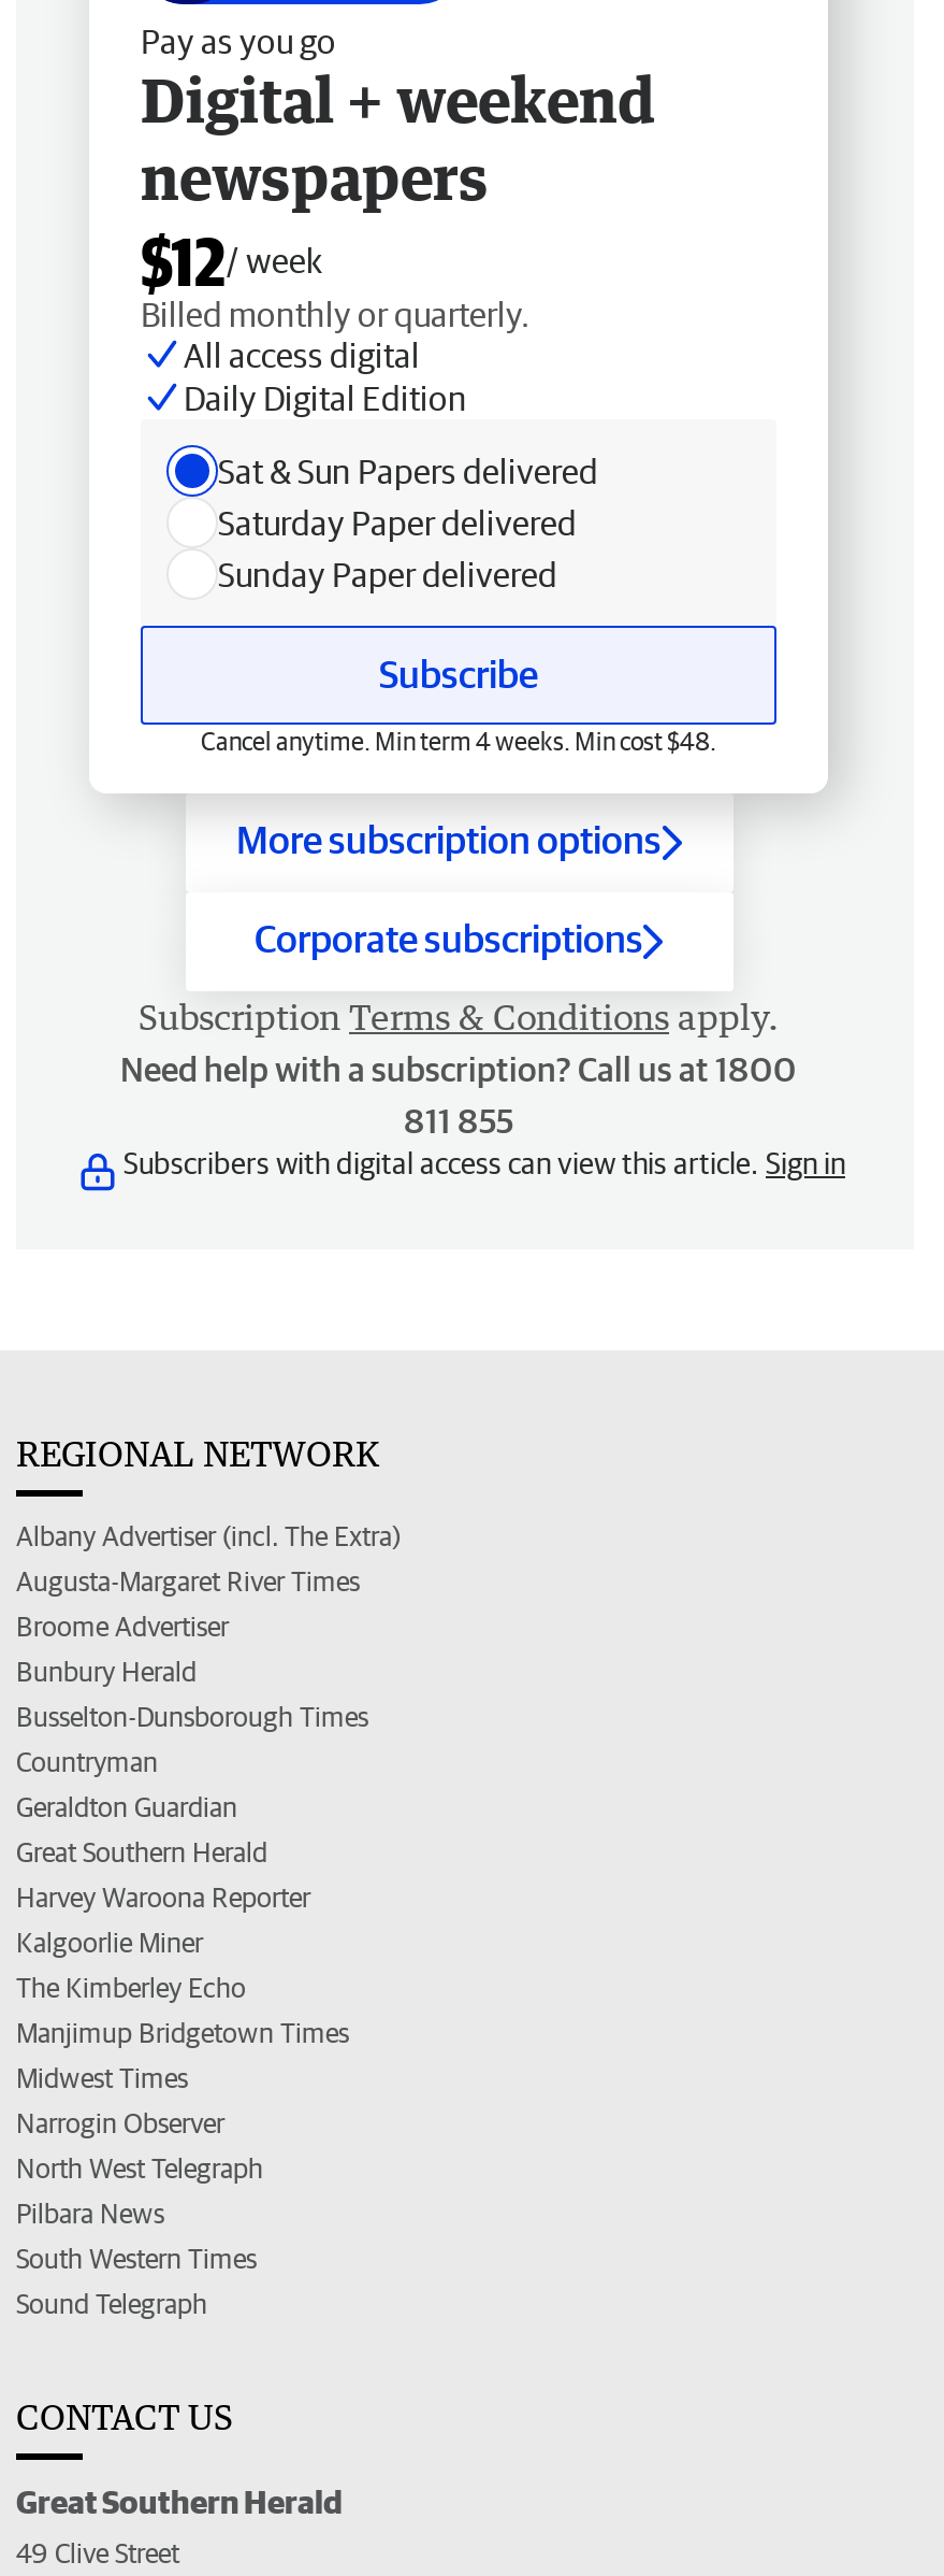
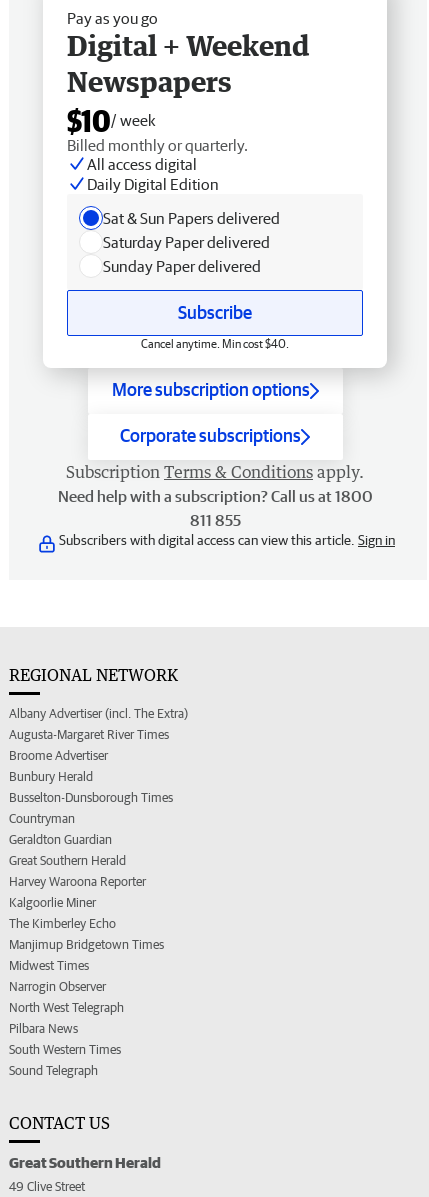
- Digital + weekend
- newspapers
- $12/ week
+ Digital + Weekend
+ Newspapers
+ $10/ week

- Cancel anytime. Min term 4 weeks. Min cost $48.
+ Cancel anytime. Min cost $40.
